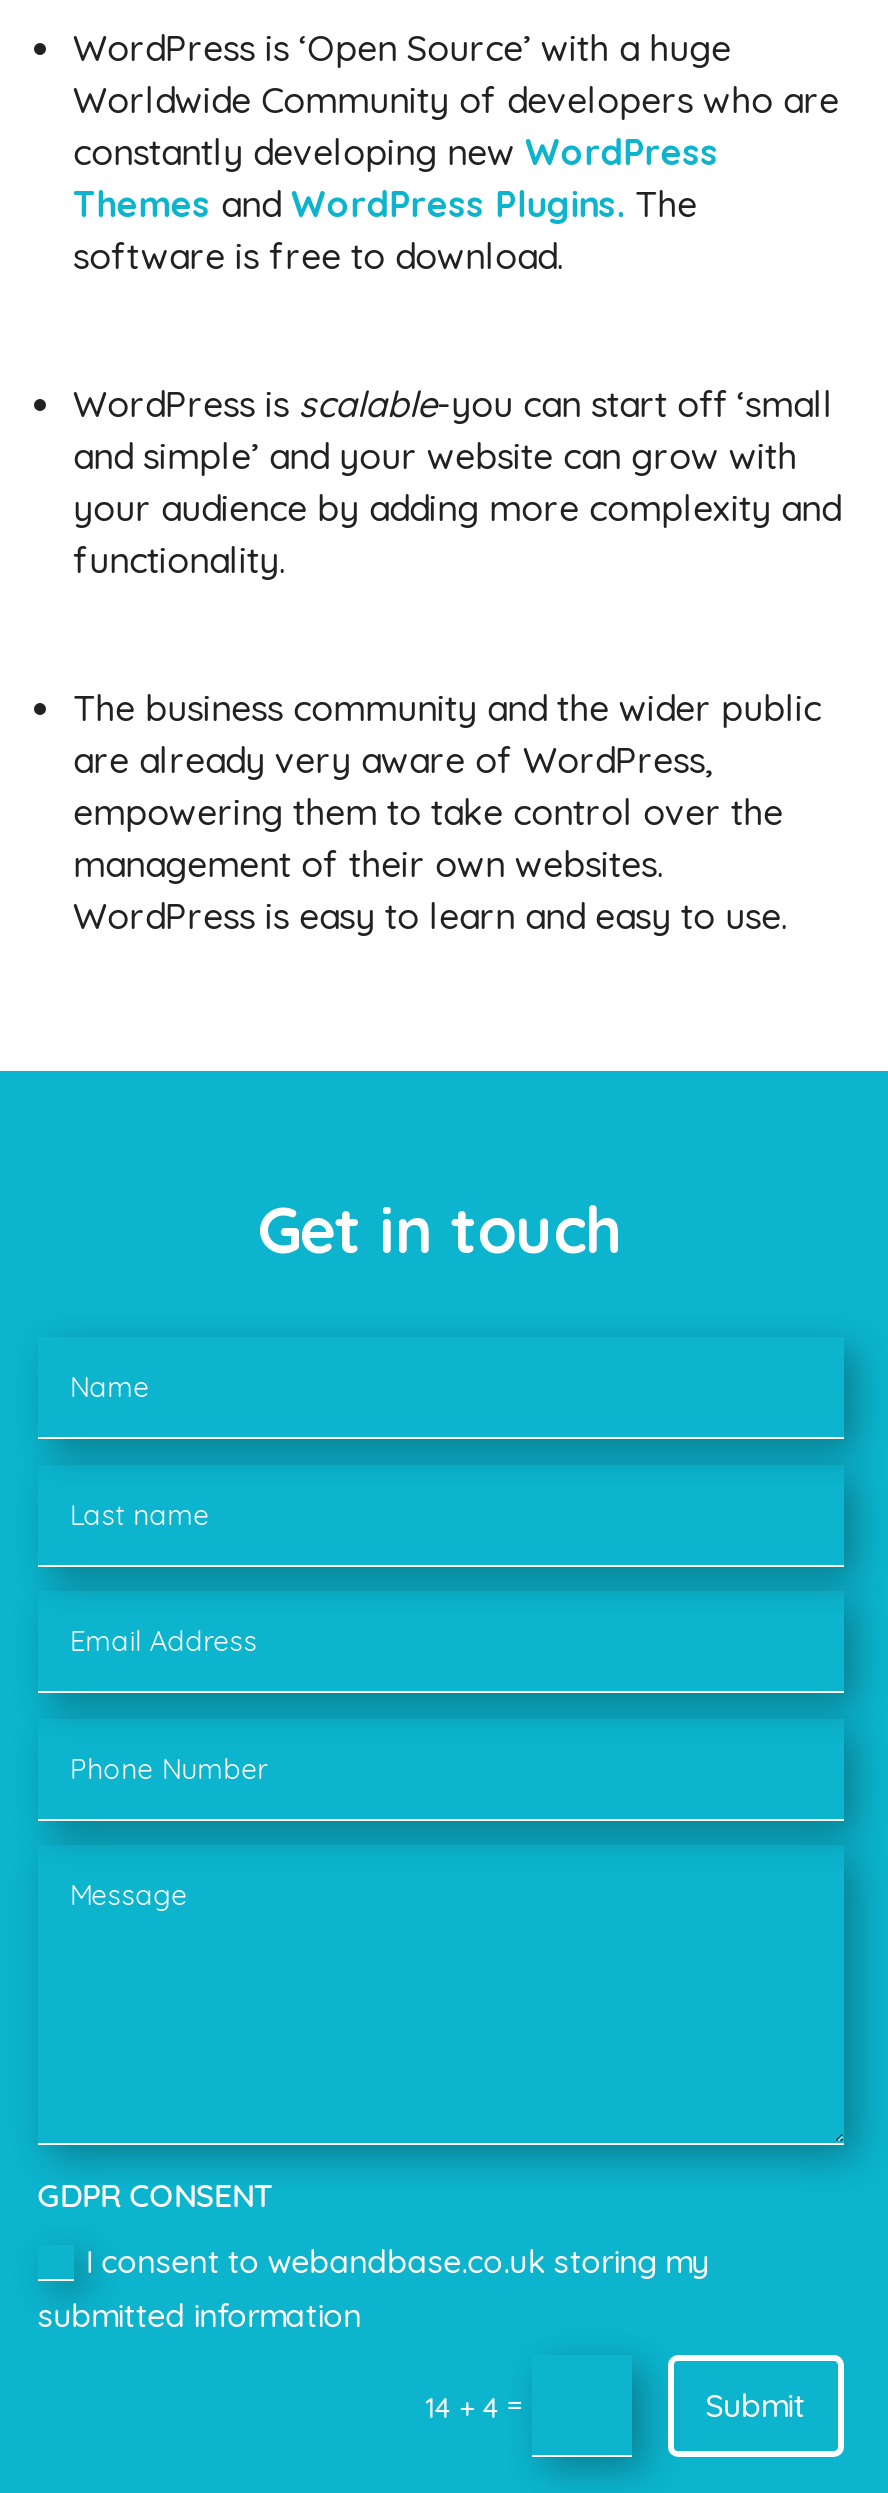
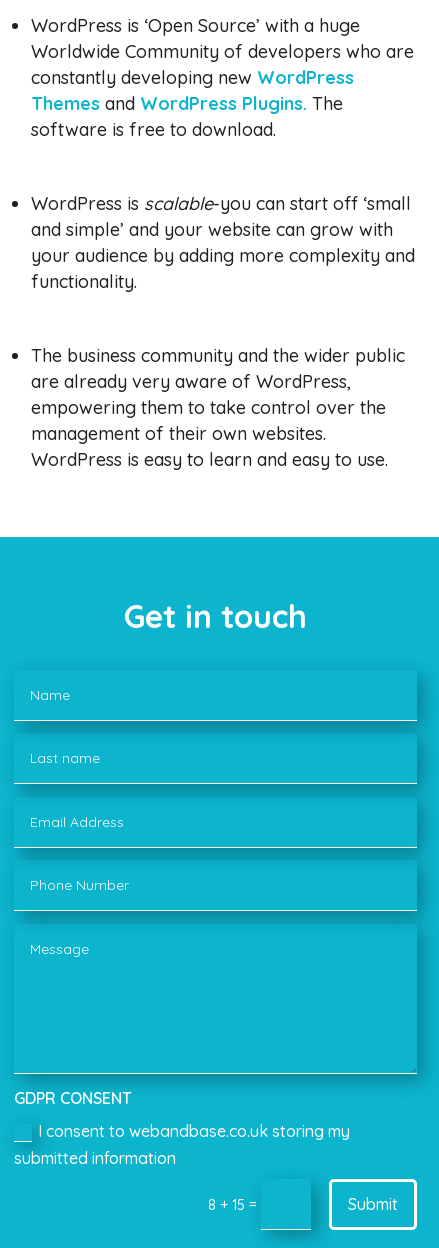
- 14 + 4 =
+ 8 + 15 =
